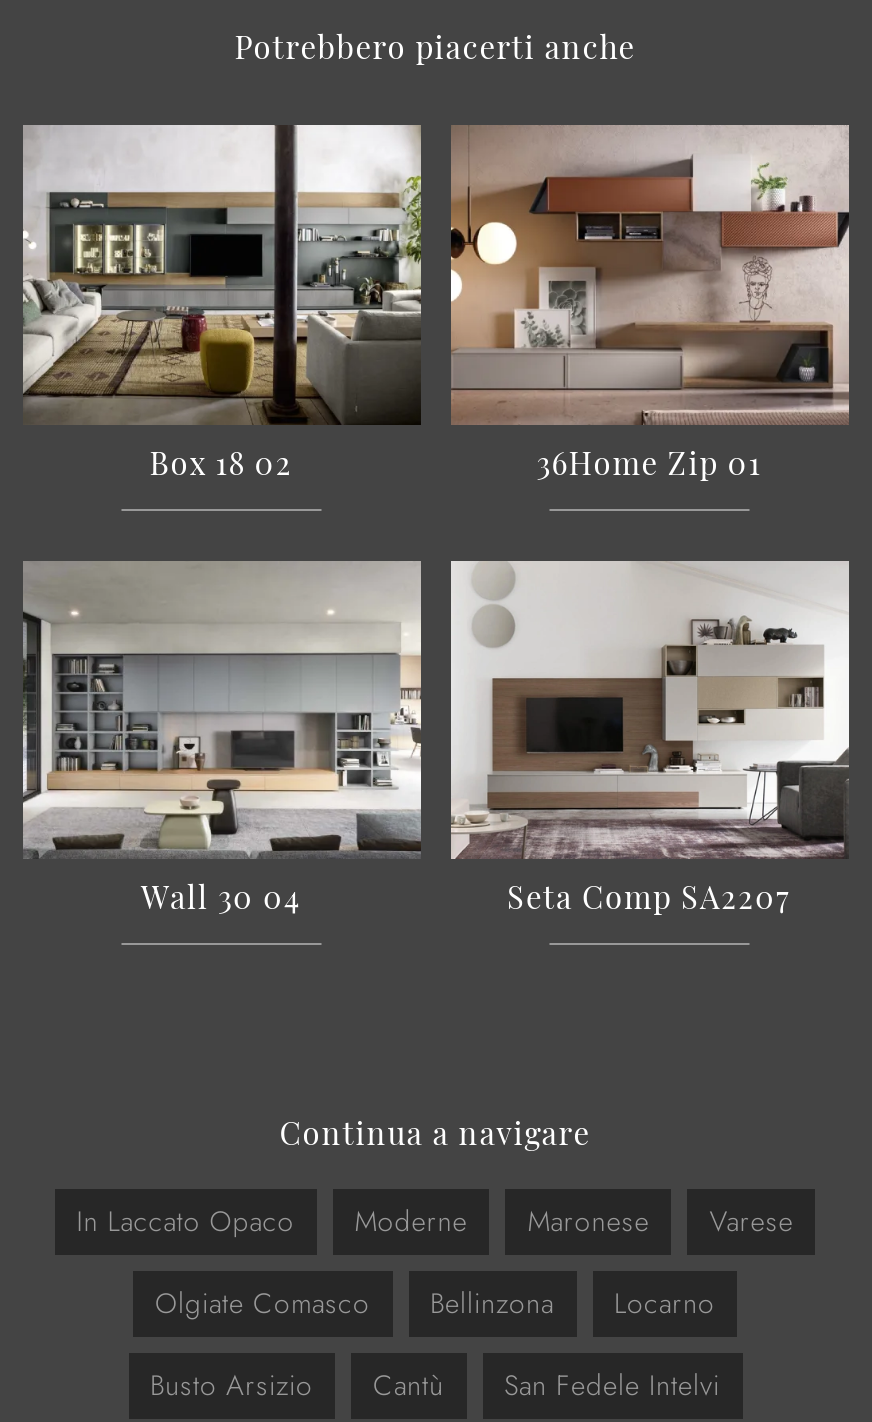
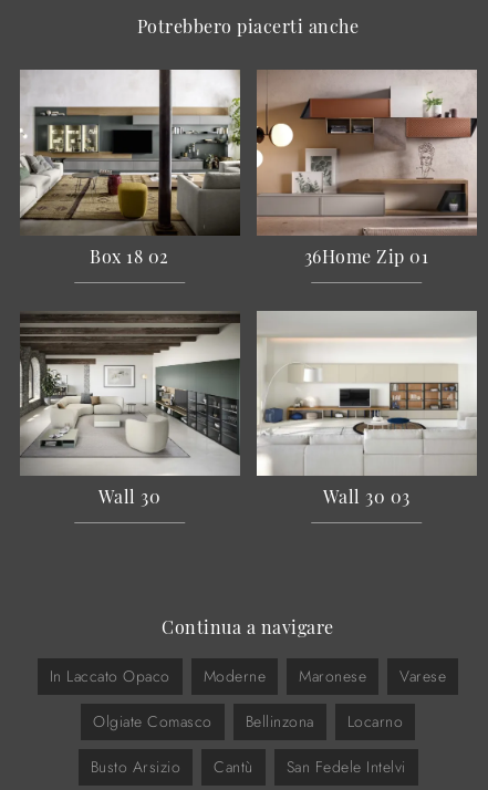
- [image]
- Wall 30 04
- Seta Comp SA2207
+ [image]
+ Wall 30
+ Wall 30 03

- [image]
+ [image]
